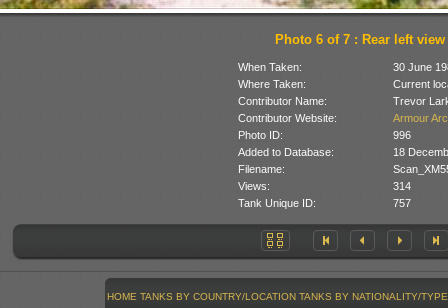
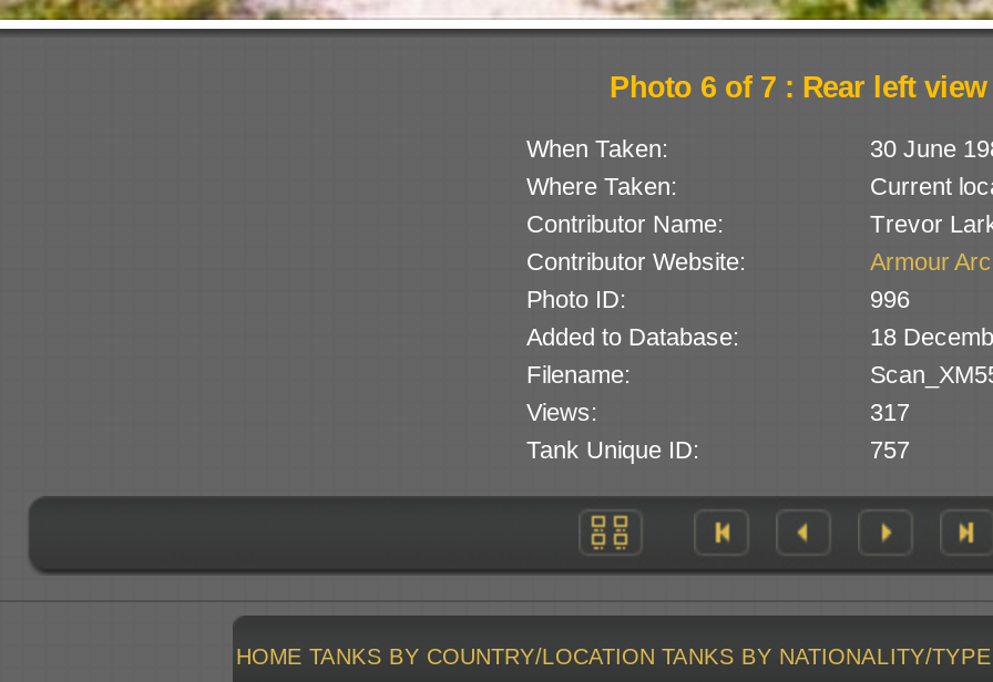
- 314
+ 317
